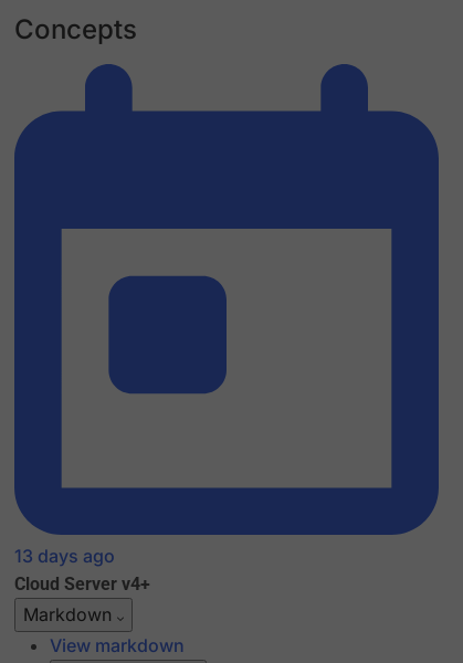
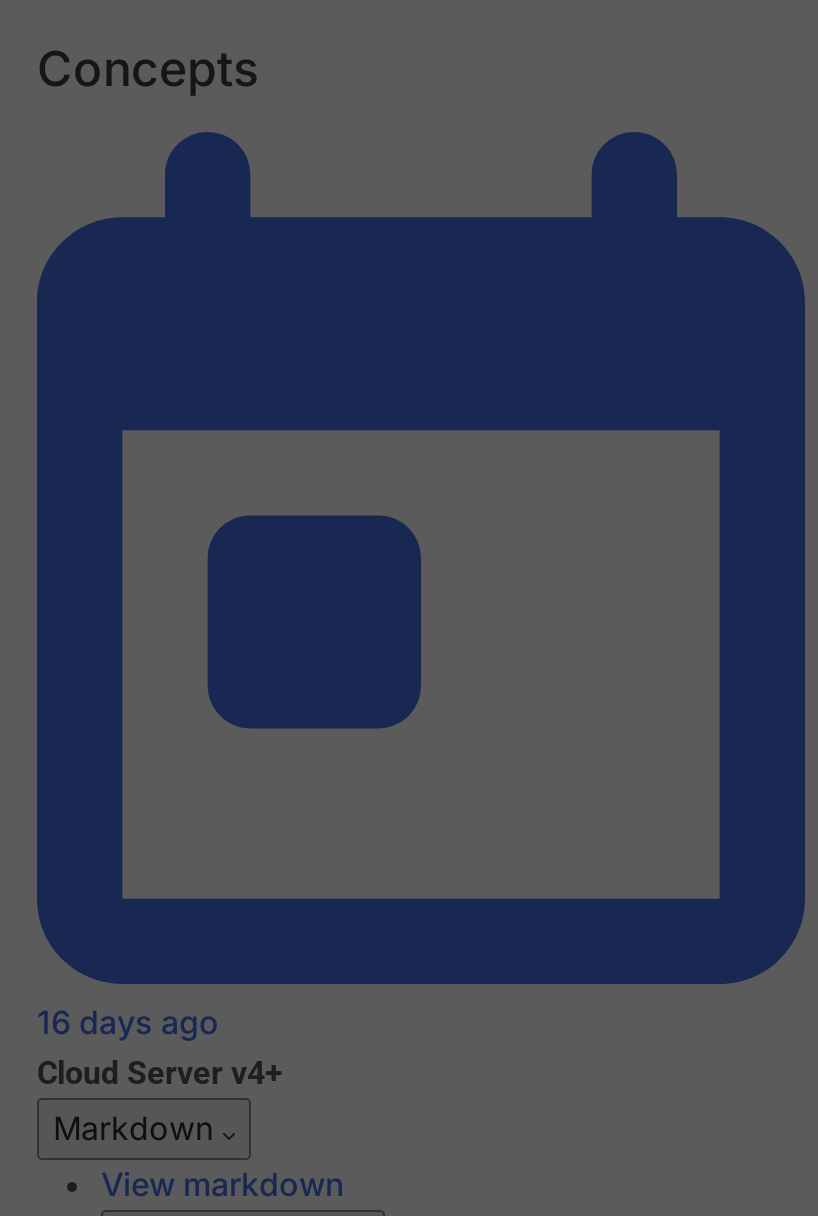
- 13 days ago
+ 16 days ago
